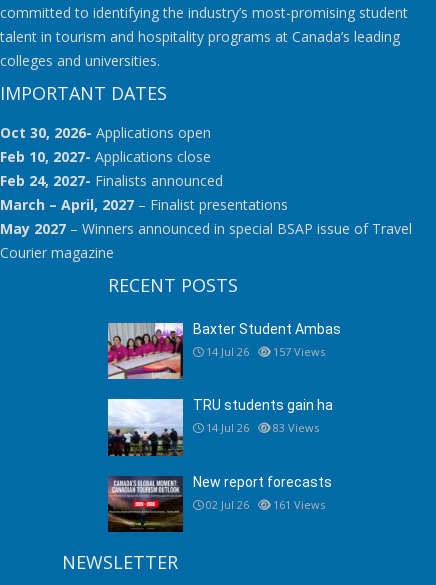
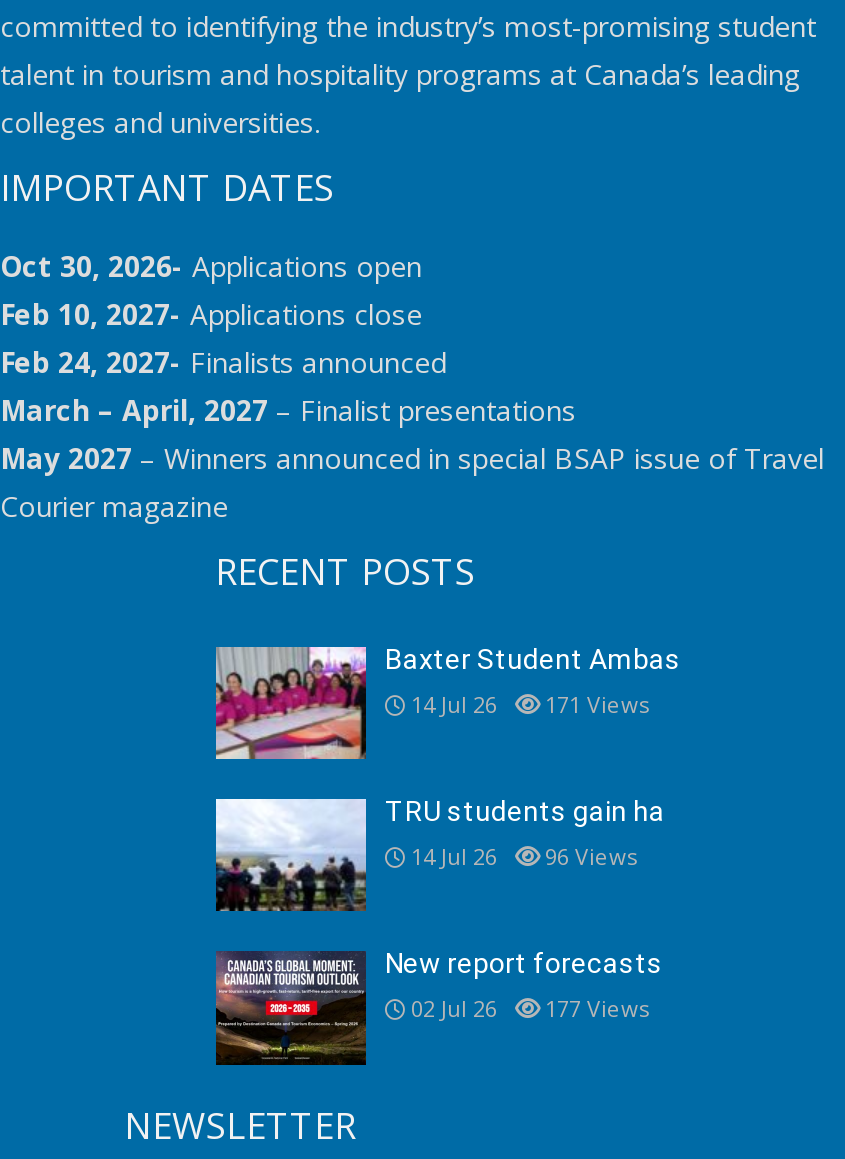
- 14 Jul 26 157 Views
+ 14 Jul 26 171 Views

- 14 Jul 26 83 Views
+ 14 Jul 26 96 Views

- 02 Jul 26 161 Views
+ 02 Jul 26 177 Views
